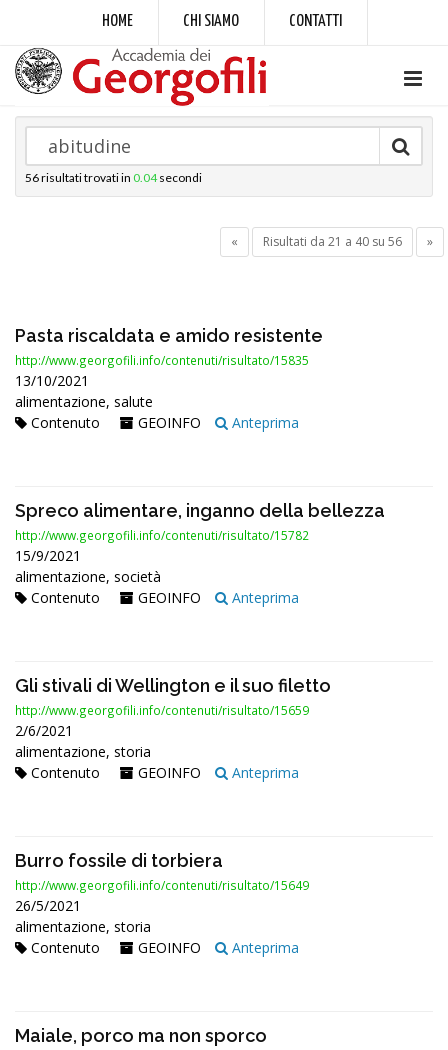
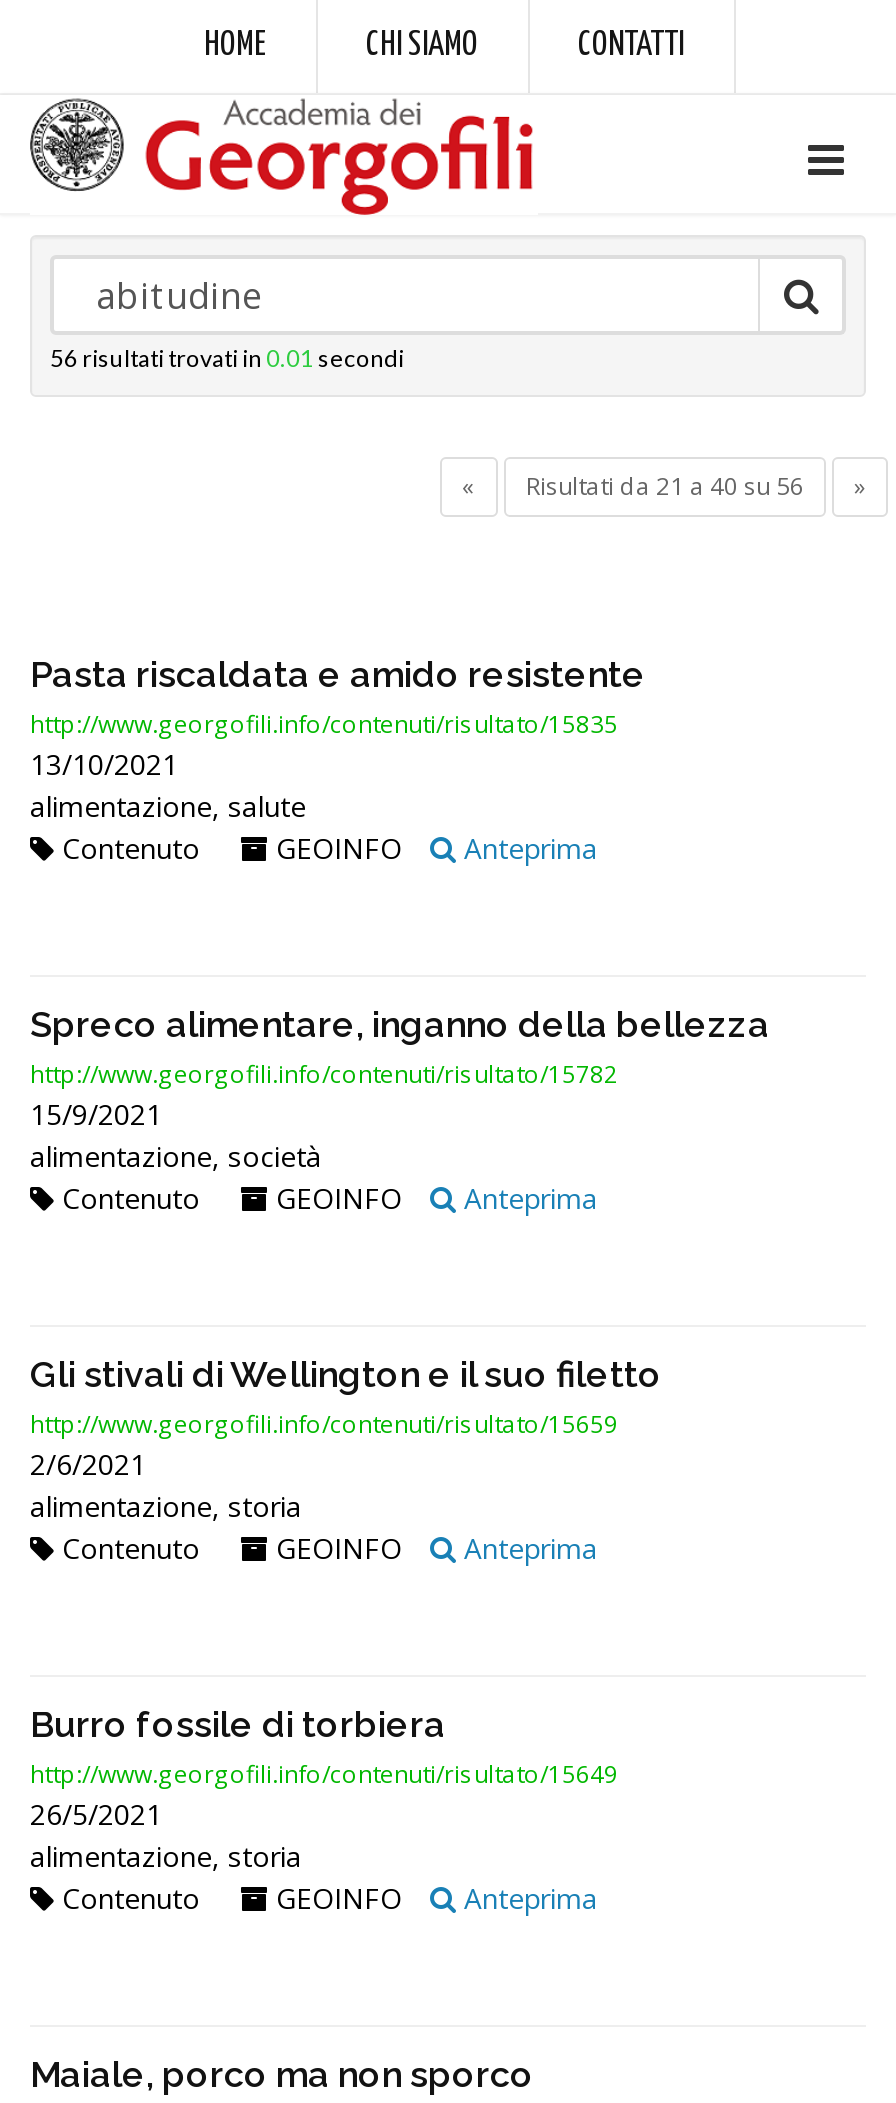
- 56 risultati trovati in 0.04 secondi
+ 56 risultati trovati in 0.01 secondi
